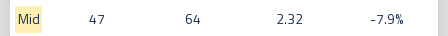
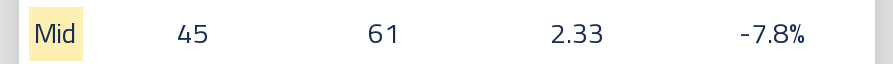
- 47
+ 45

- 64
+ 61

- 2.32
+ 2.33

- -7.9%
+ -7.8%
